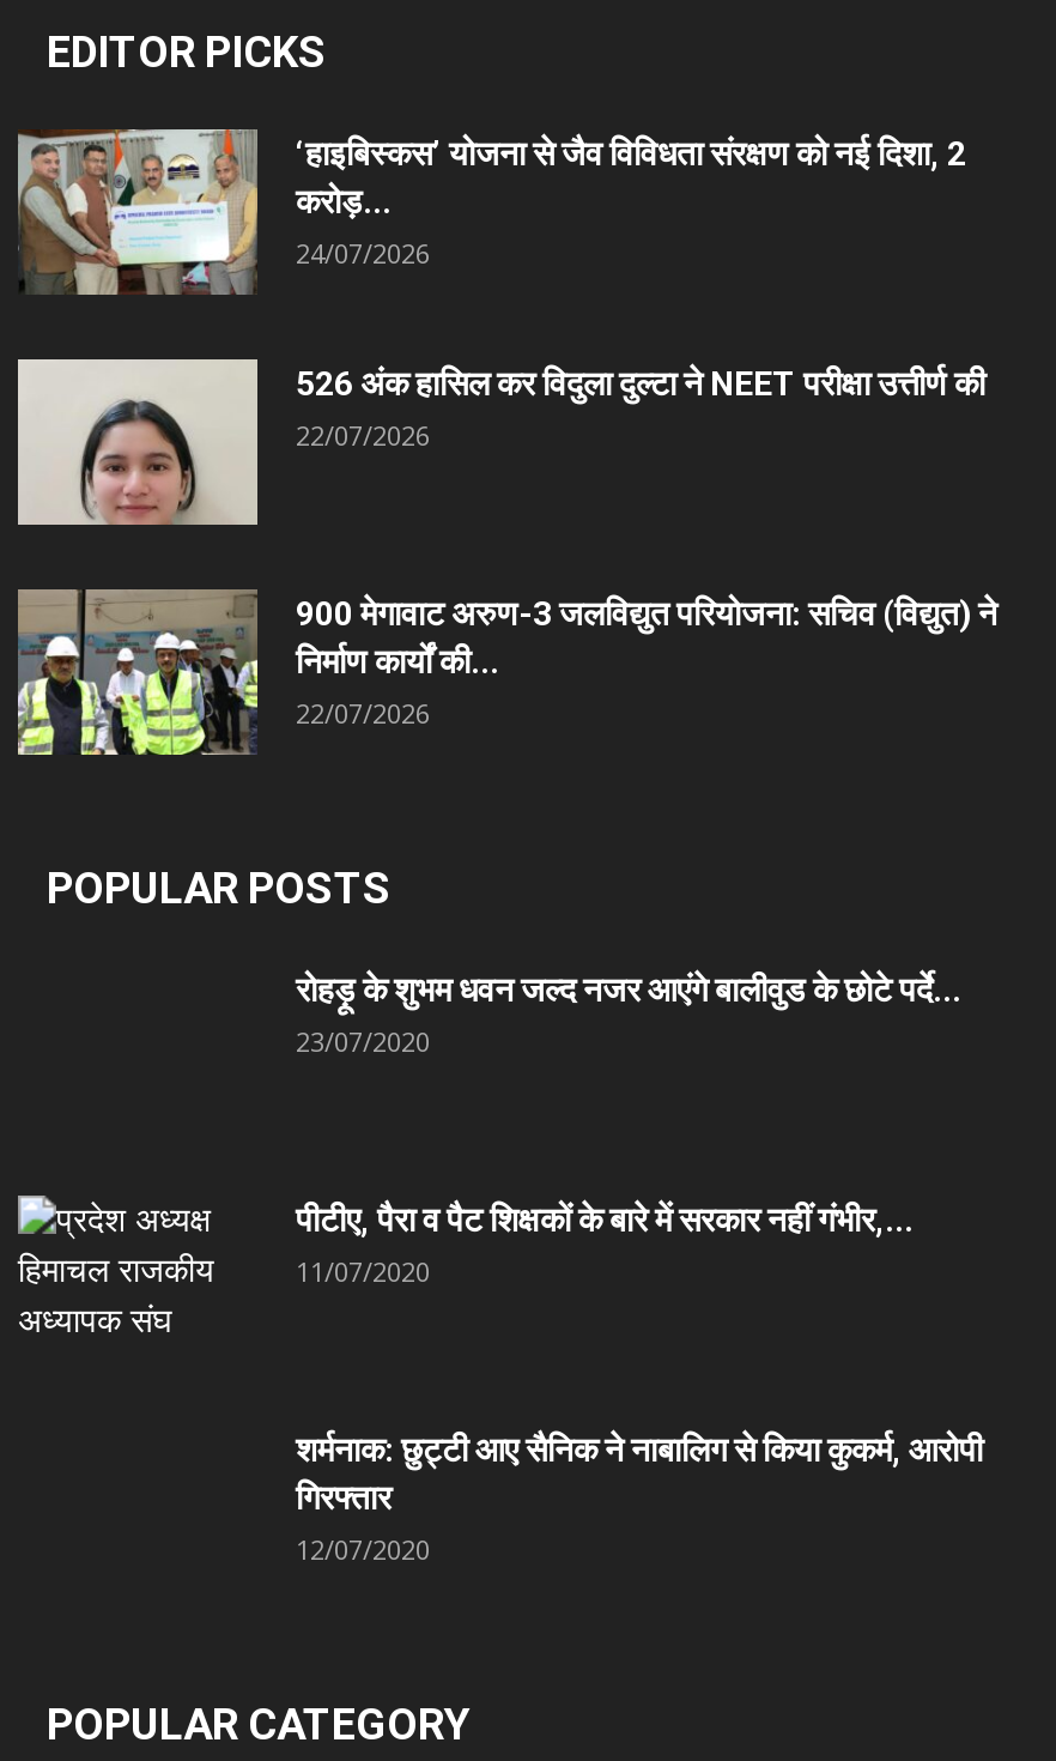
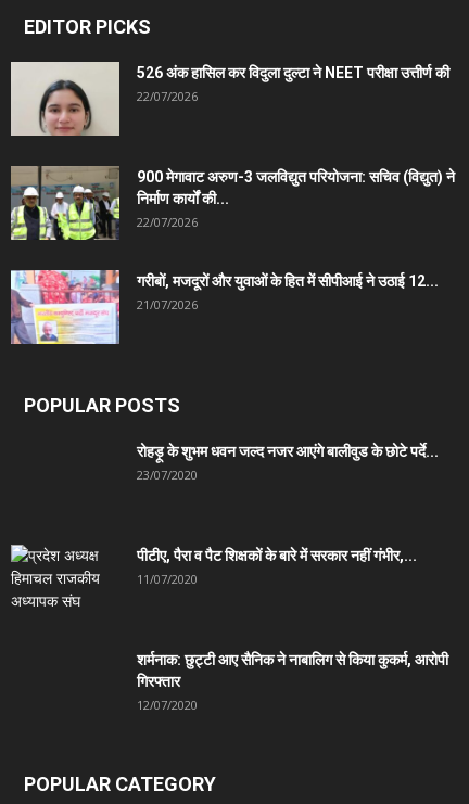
- [image]
- ‘हाइबिस्कस’ योजना से जैव विविधता संरक्षण को नई दिशा, 2
- करोड़...
- 24/07/2026

moved up: [image] | 526 अंक हासिल कर विदुला दुल्टा ने NEET परीक्षा उत्तीर्ण की | 22/07/2026 | 900 मेगावाट अरुण-3 जलविद्युत परियोजना: सचिव (विद्युत) ने | निर्माण कार्यों की... | 22/07/2026

+ [image]
+ गरीबों, मजदूरों और युवाओं के हित में सीपीआई ने उठाई 12...
+ 21/07/2026
